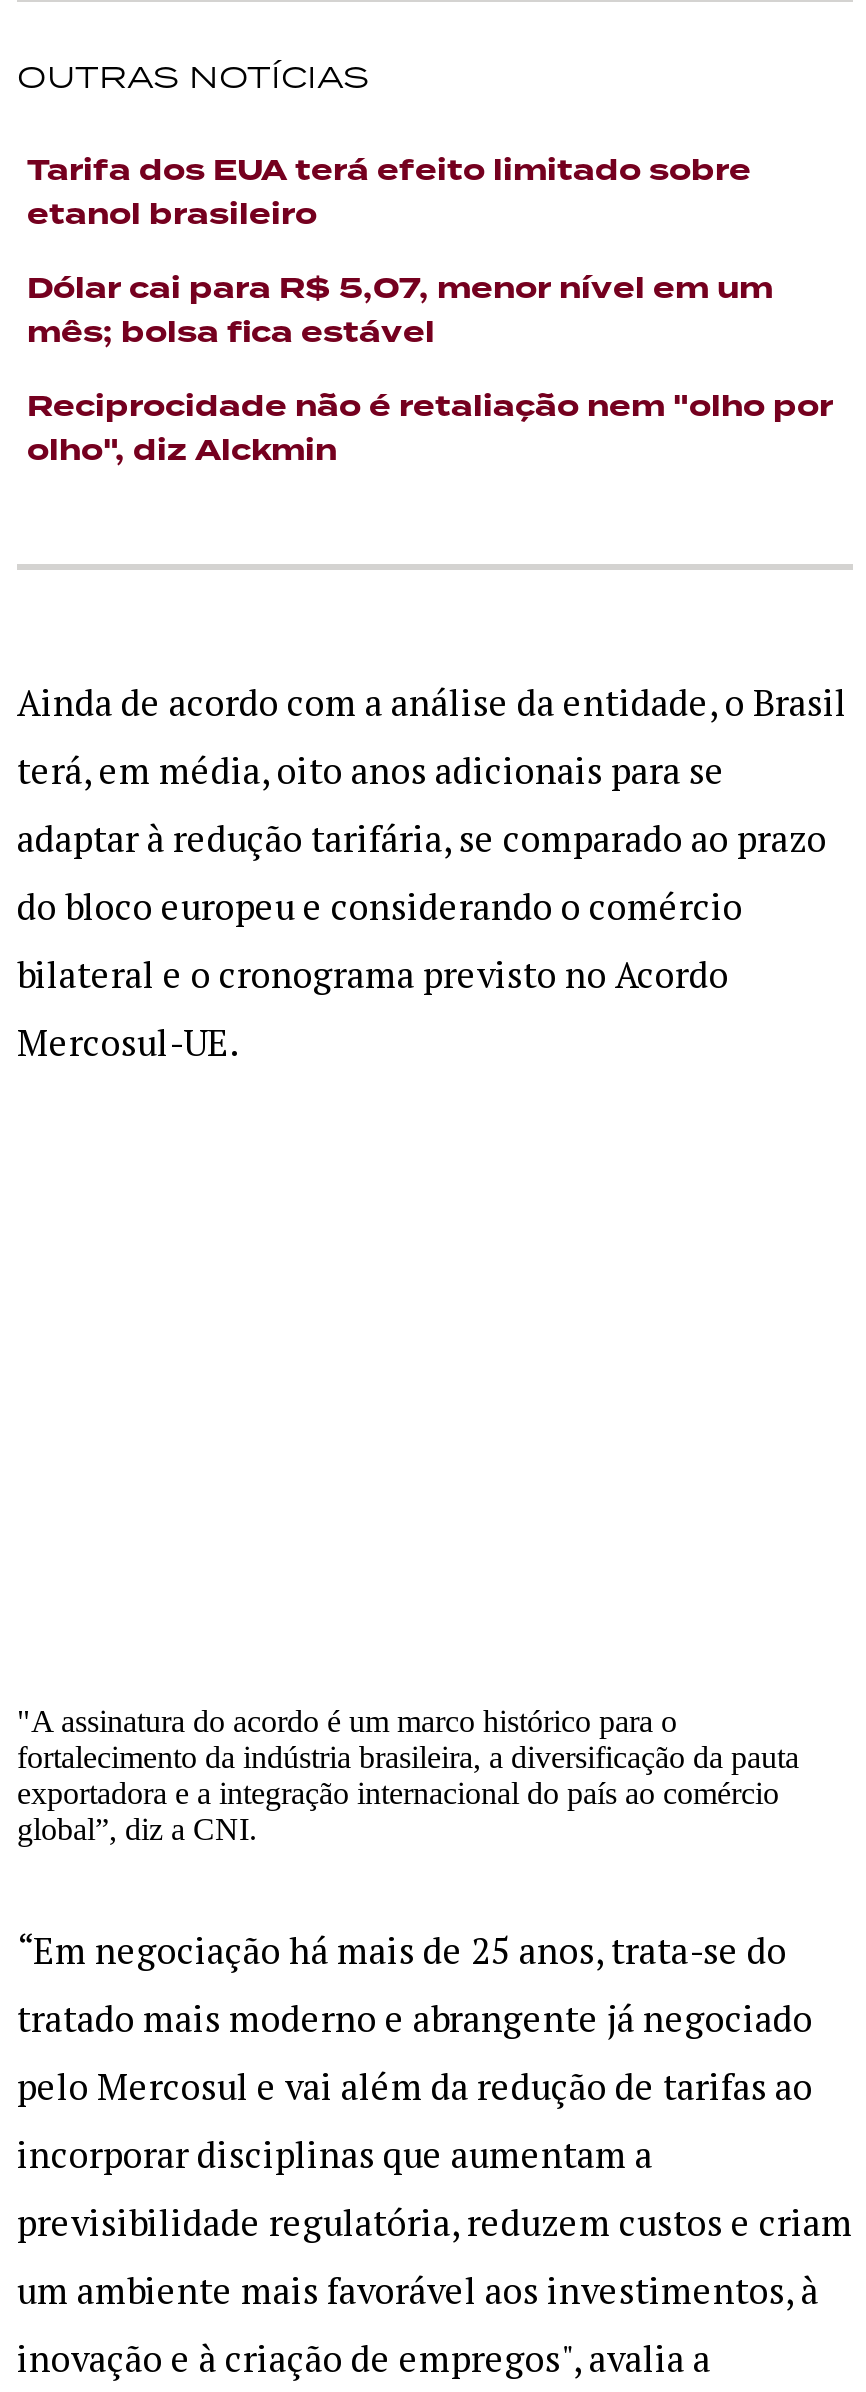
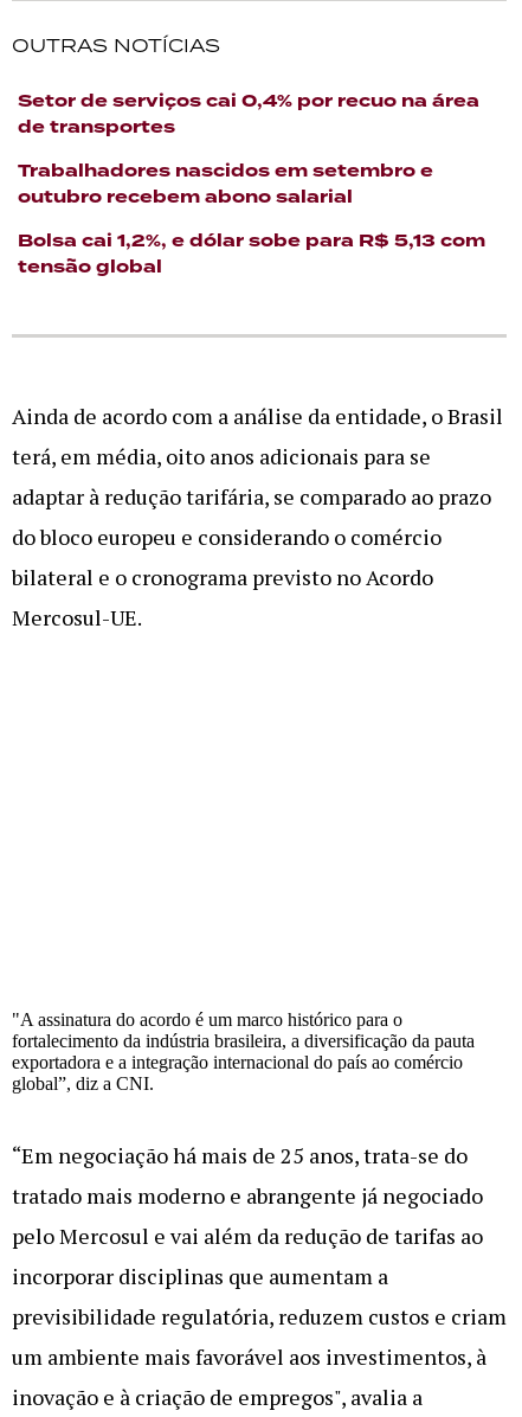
- Tarifa dos EUA terá efeito limitado sobre
- etanol brasileiro
+ Setor de serviços cai 0,4% por recuo na área
+ de transportes

- Dólar cai para R$ 5,07, menor nível em um
- mês; bolsa fica estável
+ Trabalhadores nascidos em setembro e
+ outubro recebem abono salarial

- Reciprocidade não é retaliação nem "olho por
- olho", diz Alckmin
+ Bolsa cai 1,2%, e dólar sobe para R$ 5,13 com
+ tensão global
